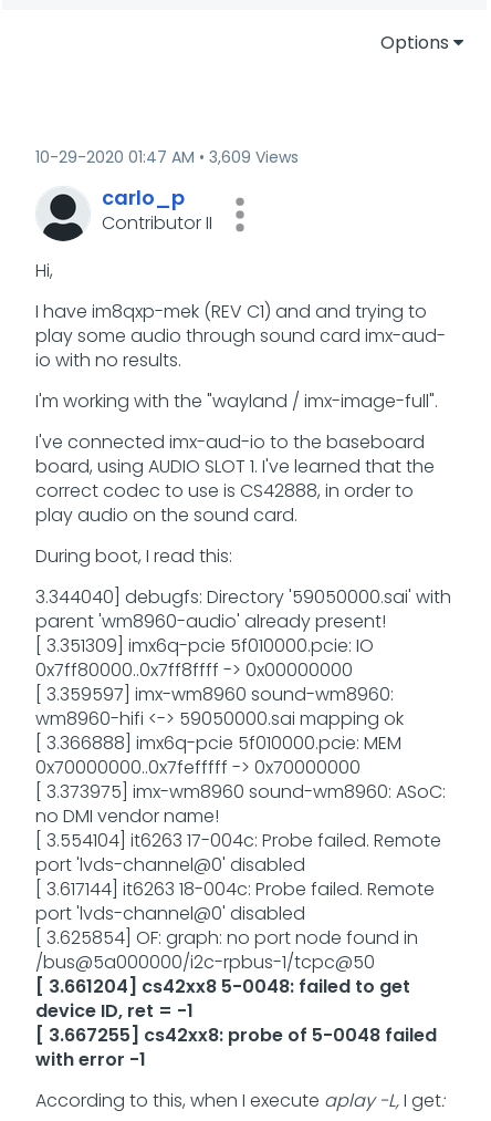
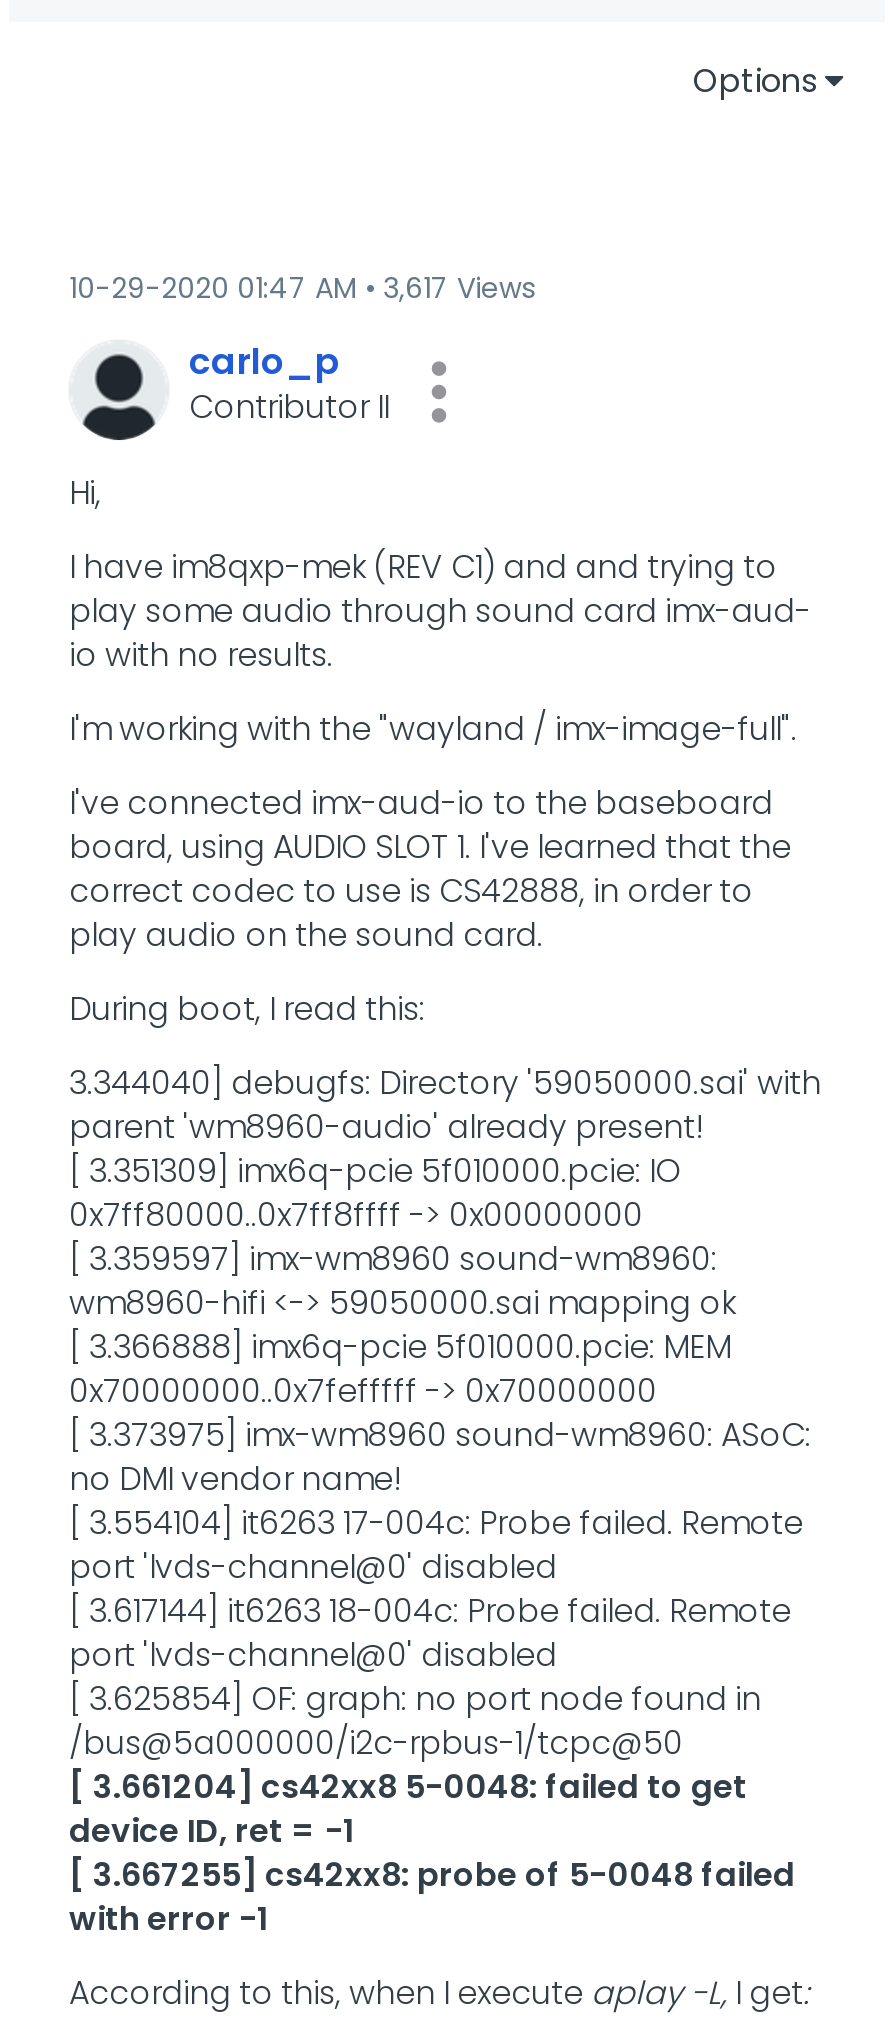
- 10-29-2020 01:47 AM 3,609 Views
+ 10-29-2020 01:47 AM 3,617 Views
